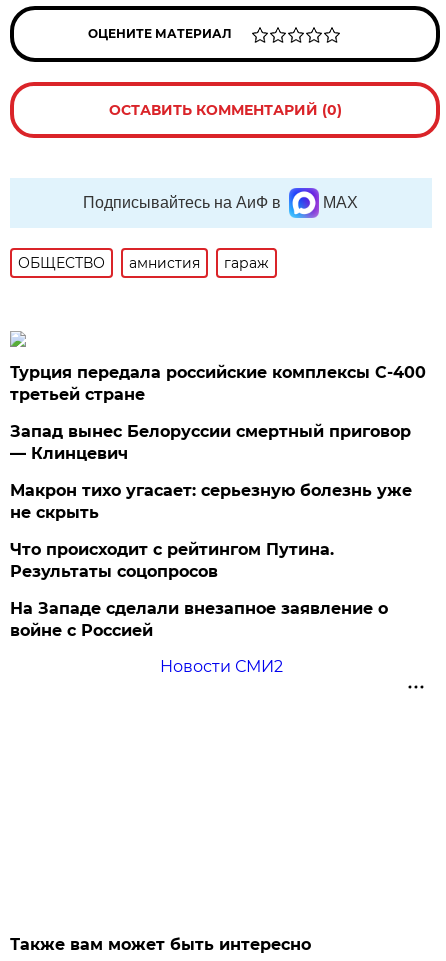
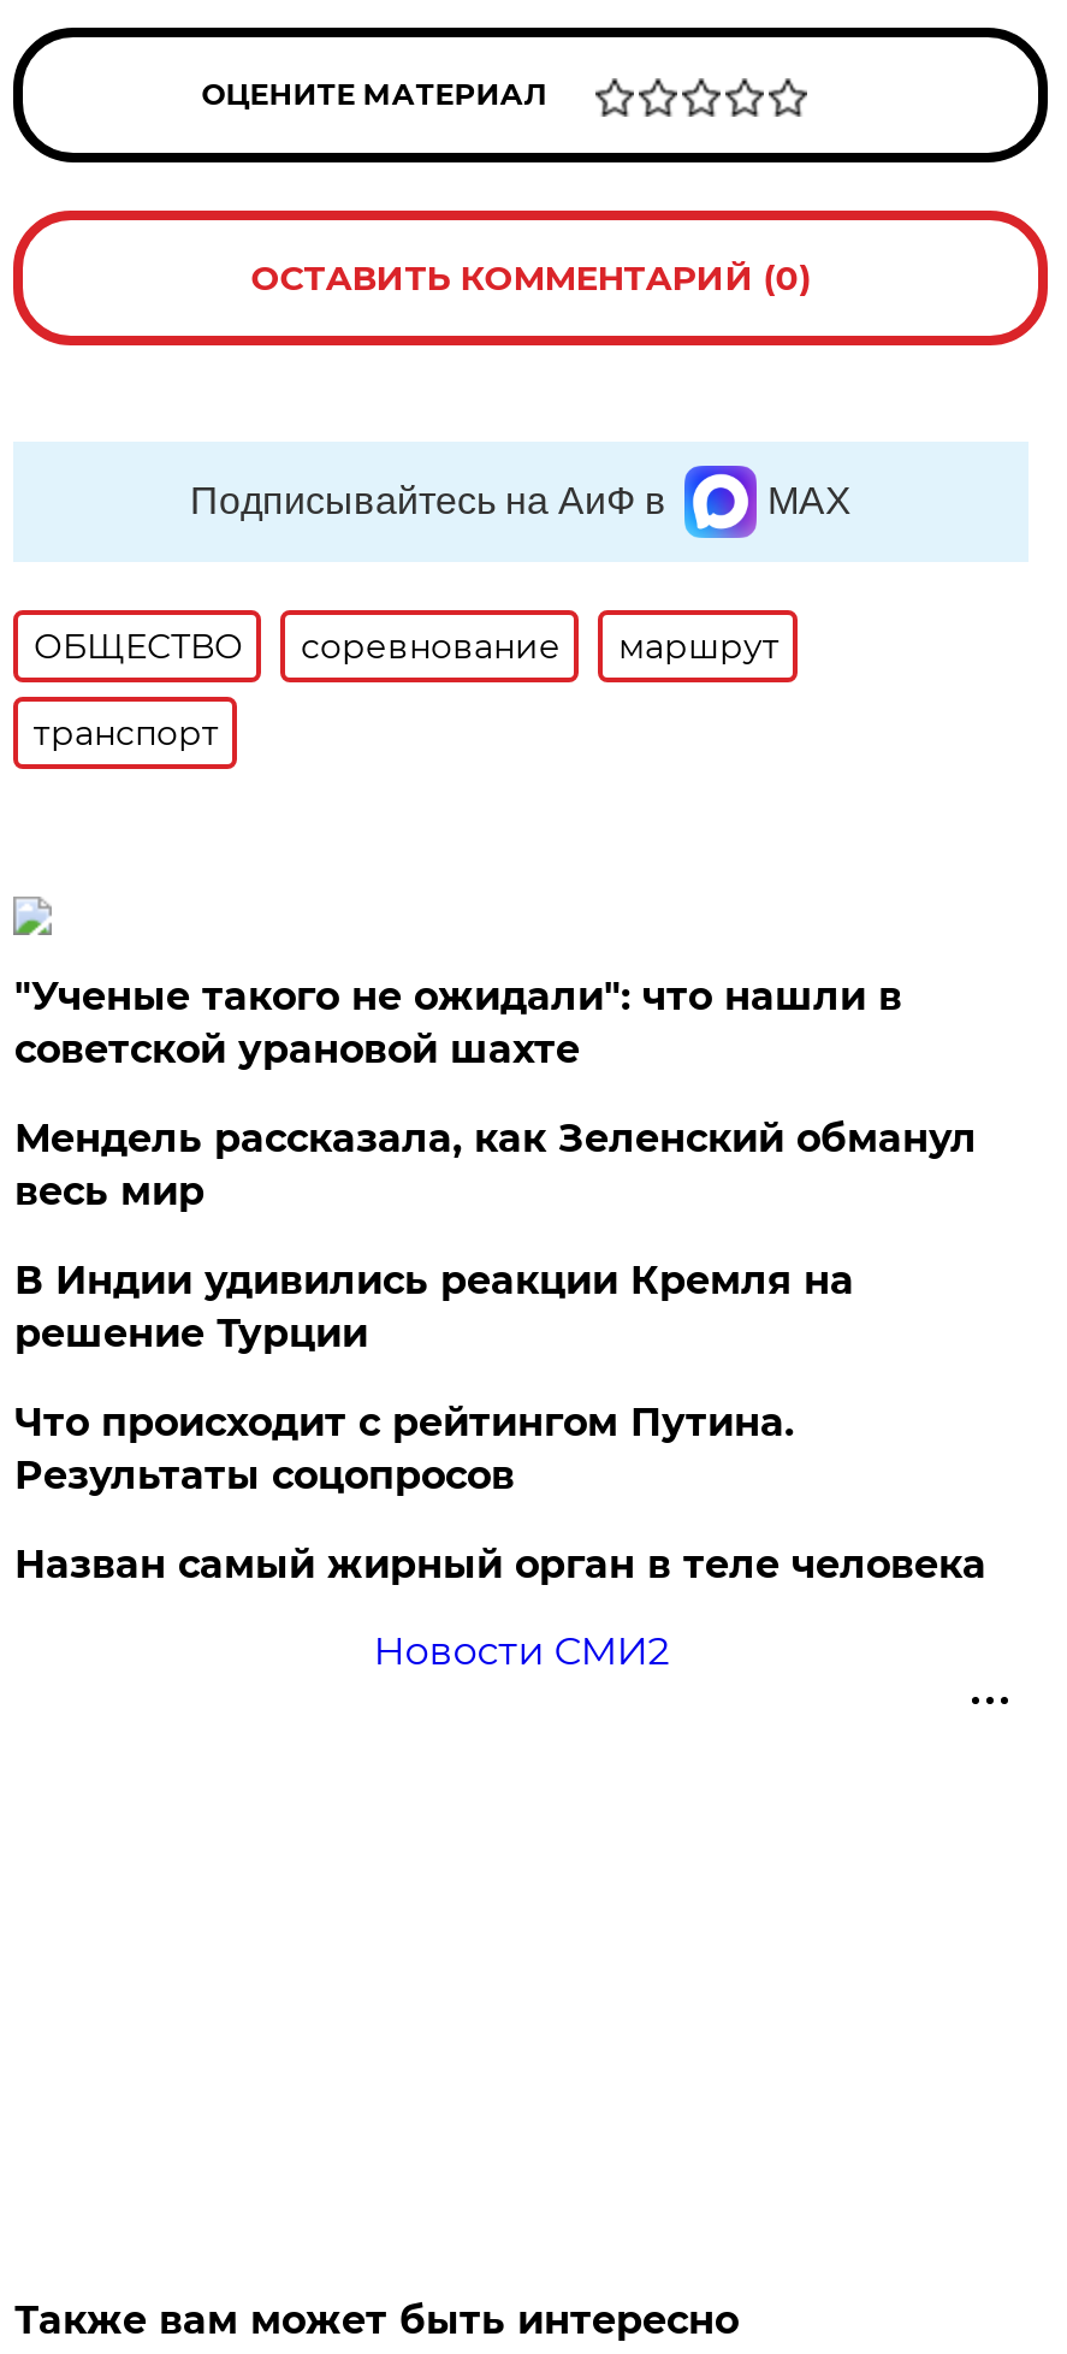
- амнистия
- гараж
+ соревнование
+ маршрут
+ транспорт

- Турция передала российские комплексы С-400
- третьей стране
- Запад вынес Белоруссии смертный приговор
- — Клинцевич
- Макрон тихо угасает: серьезную болезнь уже
- не скрыть
+ "Ученые такого не ожидали": что нашли в
+ советской урановой шахте
+ Мендель рассказала, как Зеленский обманул
+ весь мир
+ В Индии удивились реакции Кремля на
+ решение Турции

moved down: Что происходит с рейтингом Путина. | Результаты соцопросов

- На Западе сделали внезапное заявление о
- войне с Россией
+ Назван самый жирный орган в теле человека
